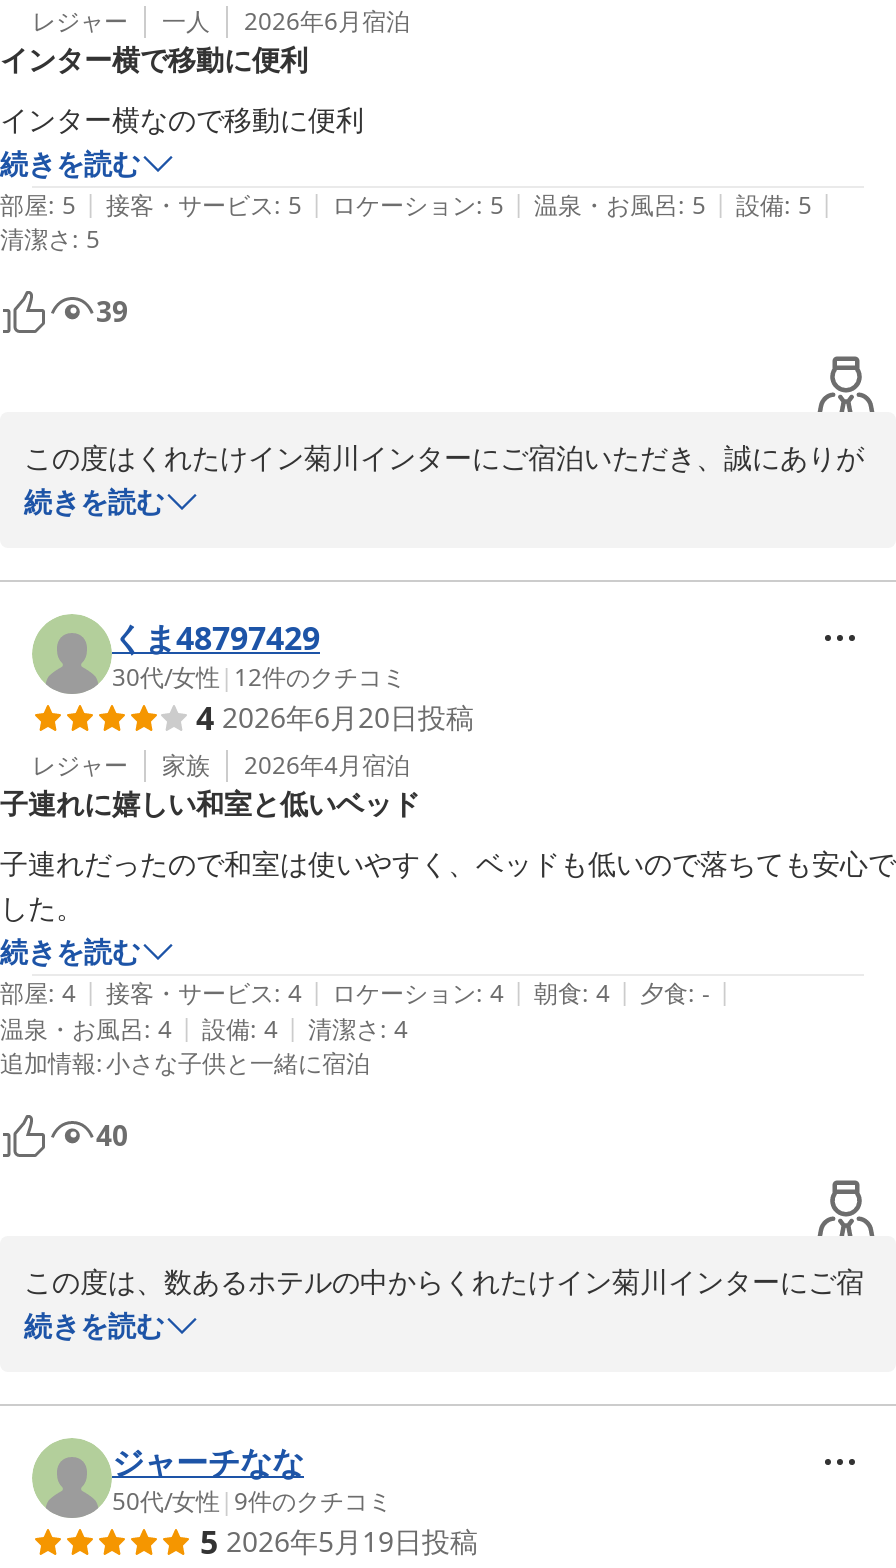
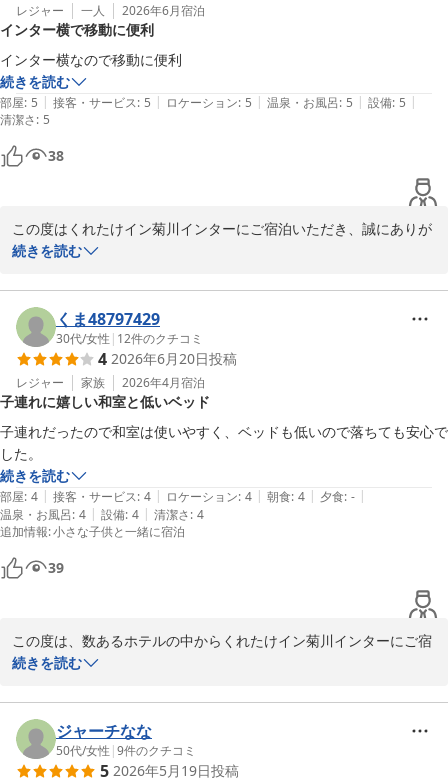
- 39
+ 38

- 40
+ 39
